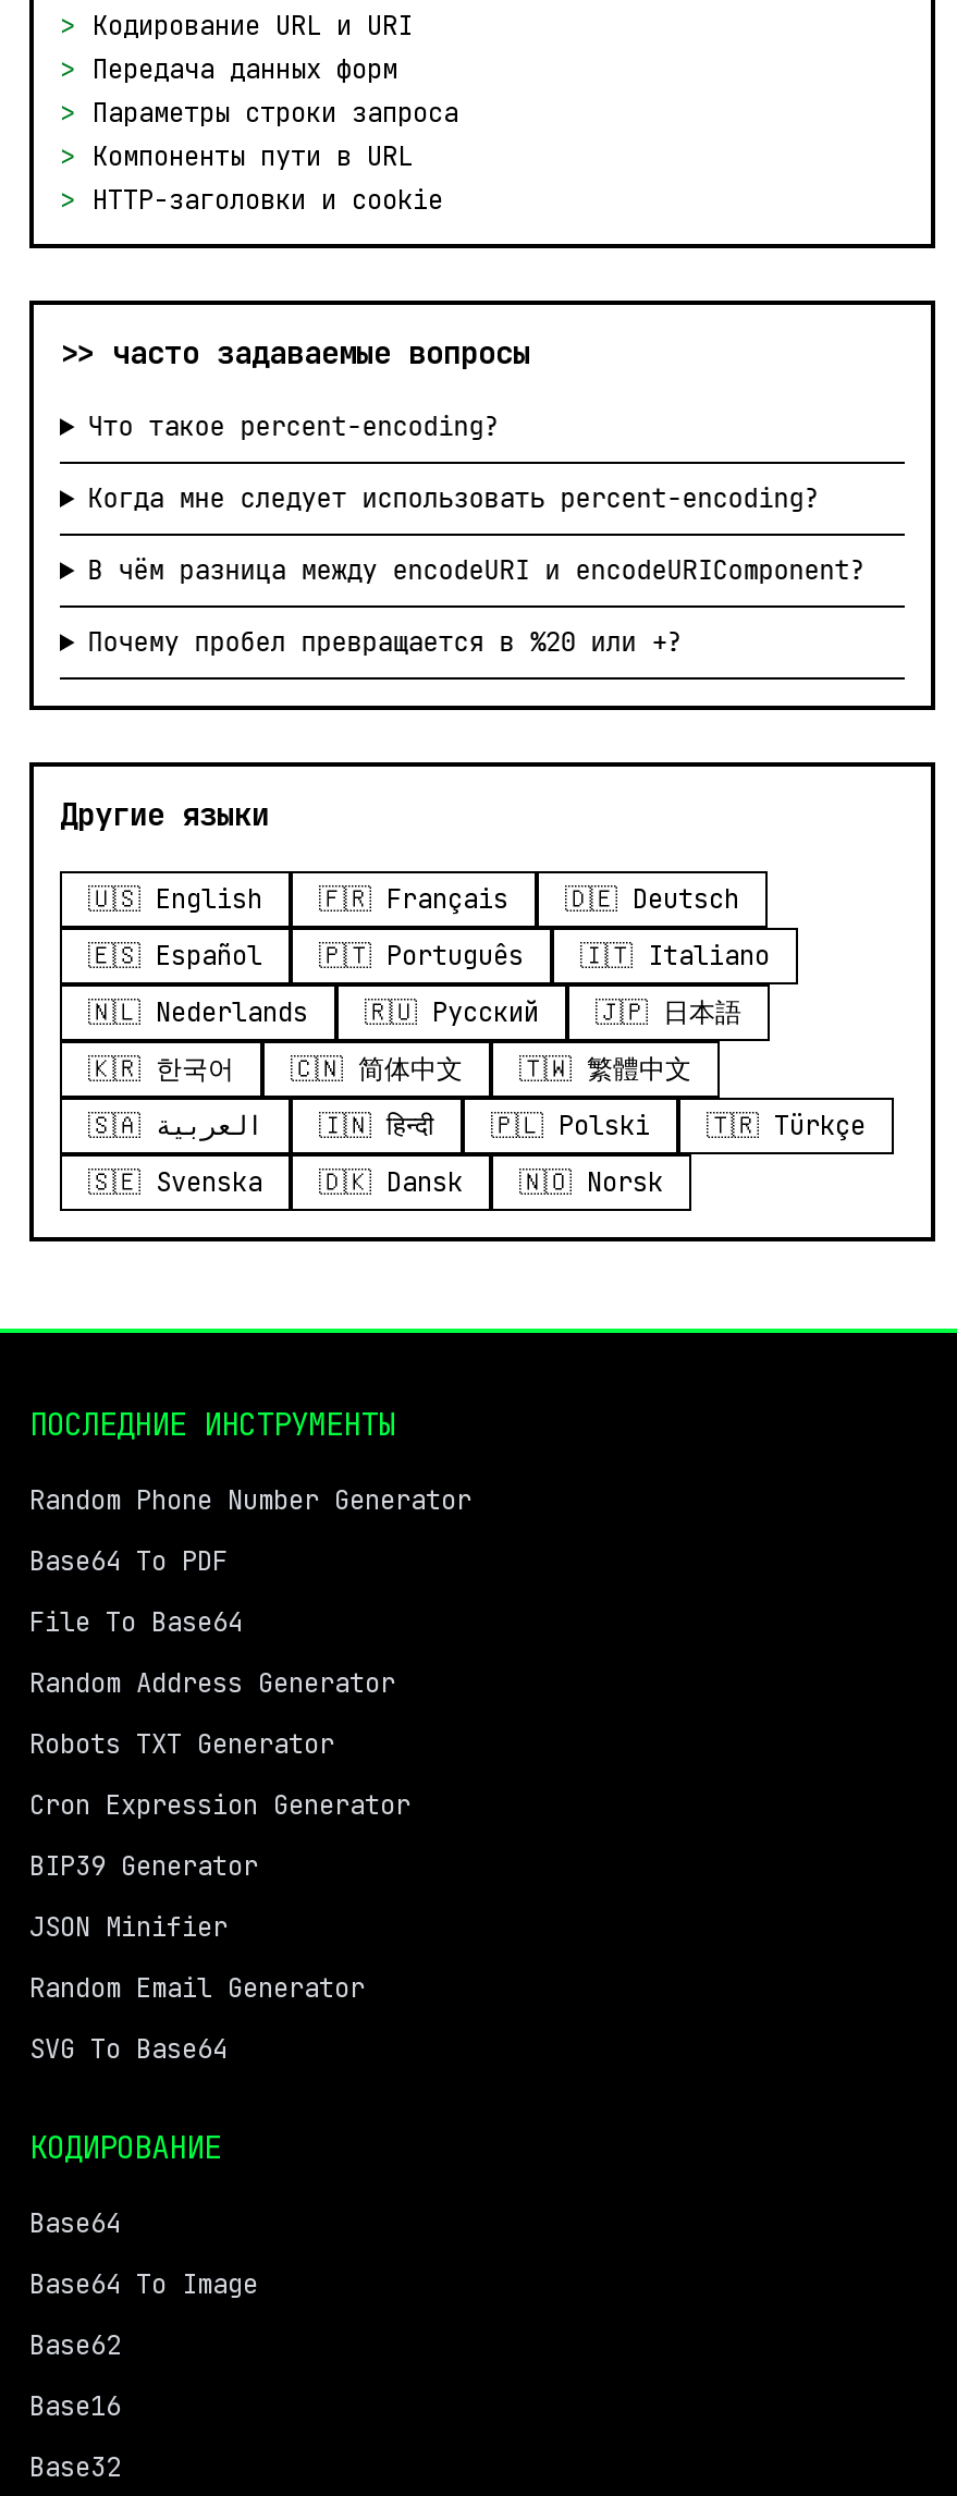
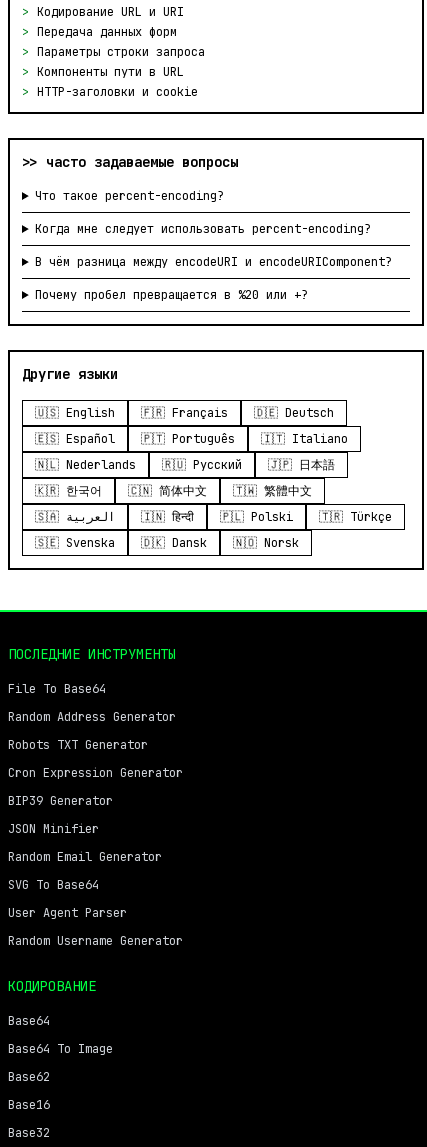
- Random Phone Number Generator
- Base64 To PDF

moved up: File To Base64 | Random Address Generator | Robots TXT Generator | Cron Expression Generator | BIP39 Generator | JSON Minifier | Random Email Generator | SVG To Base64

+ User Agent Parser
+ Random Username Generator
